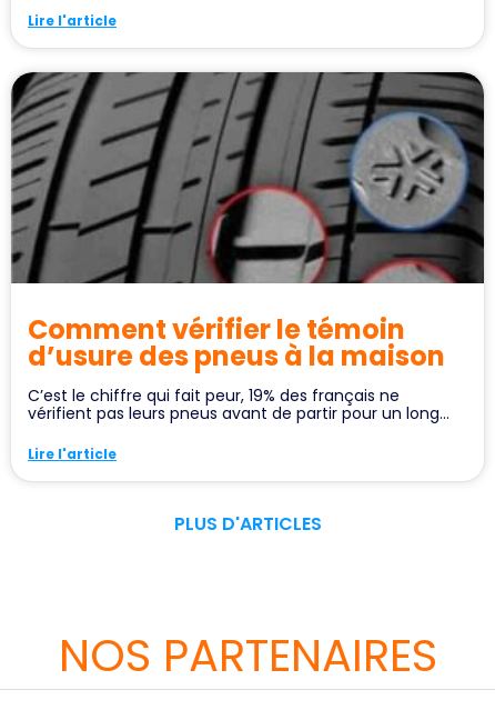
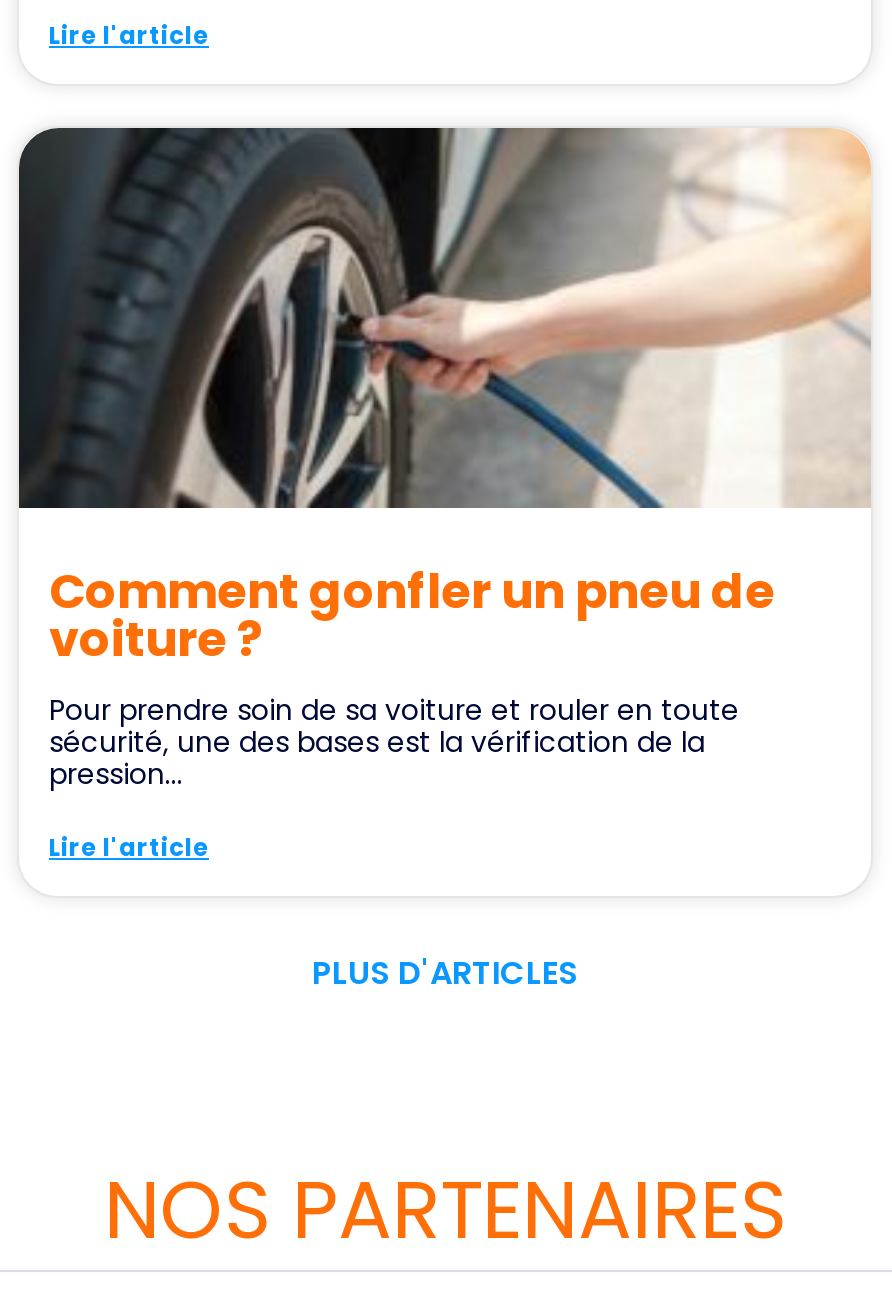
- [image]
- Comment vérifier le témoin
- d’usure des pneus à la maison
- C’est le chiffre qui fait peur, 19% des français ne
- vérifient pas leurs pneus avant de partir pour un long...
+ [image]
+ Comment gonfler un pneu de
+ voiture ?
+ Pour prendre soin de sa voiture et rouler en toute
+ sécurité, une des bases est la vérification de la
+ pression...
